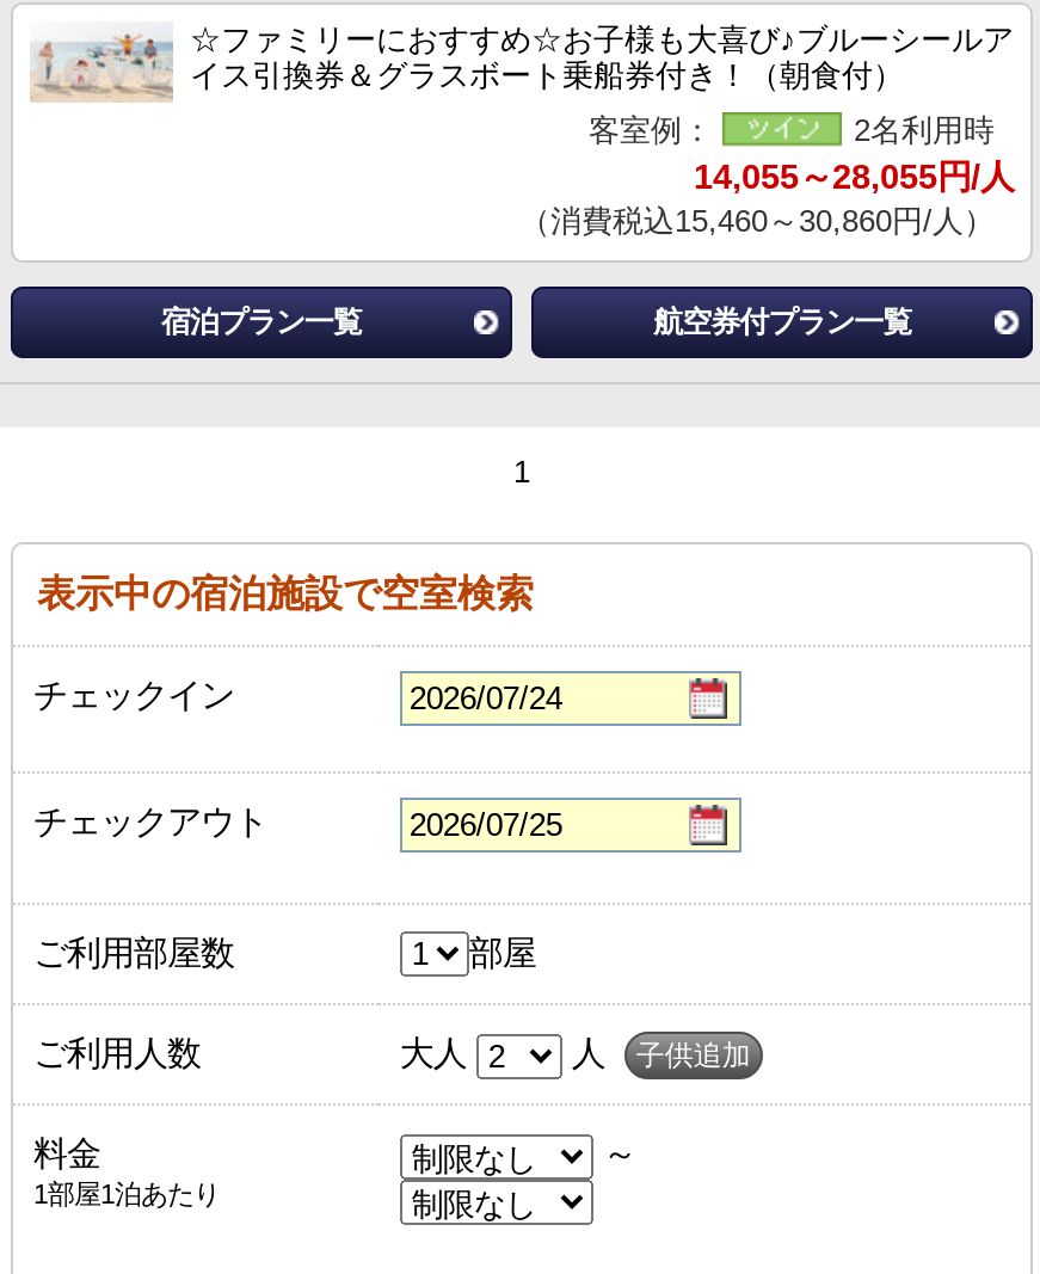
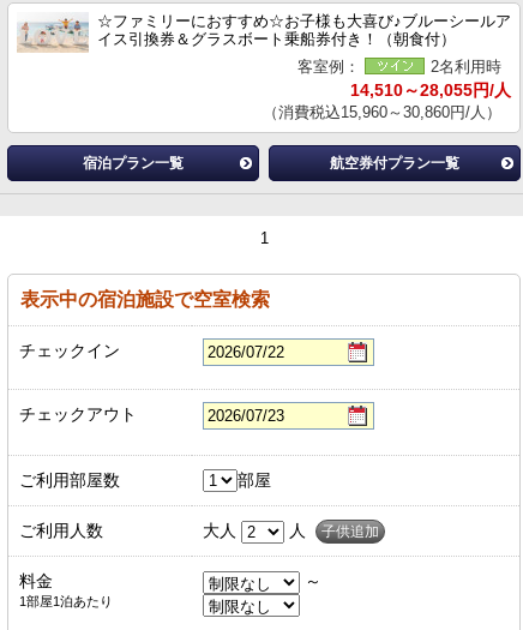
- 14,055～28,055円/人
+ 14,510～28,055円/人

- （消費税込15,460～30,860円/人）
+ （消費税込15,960～30,860円/人）
